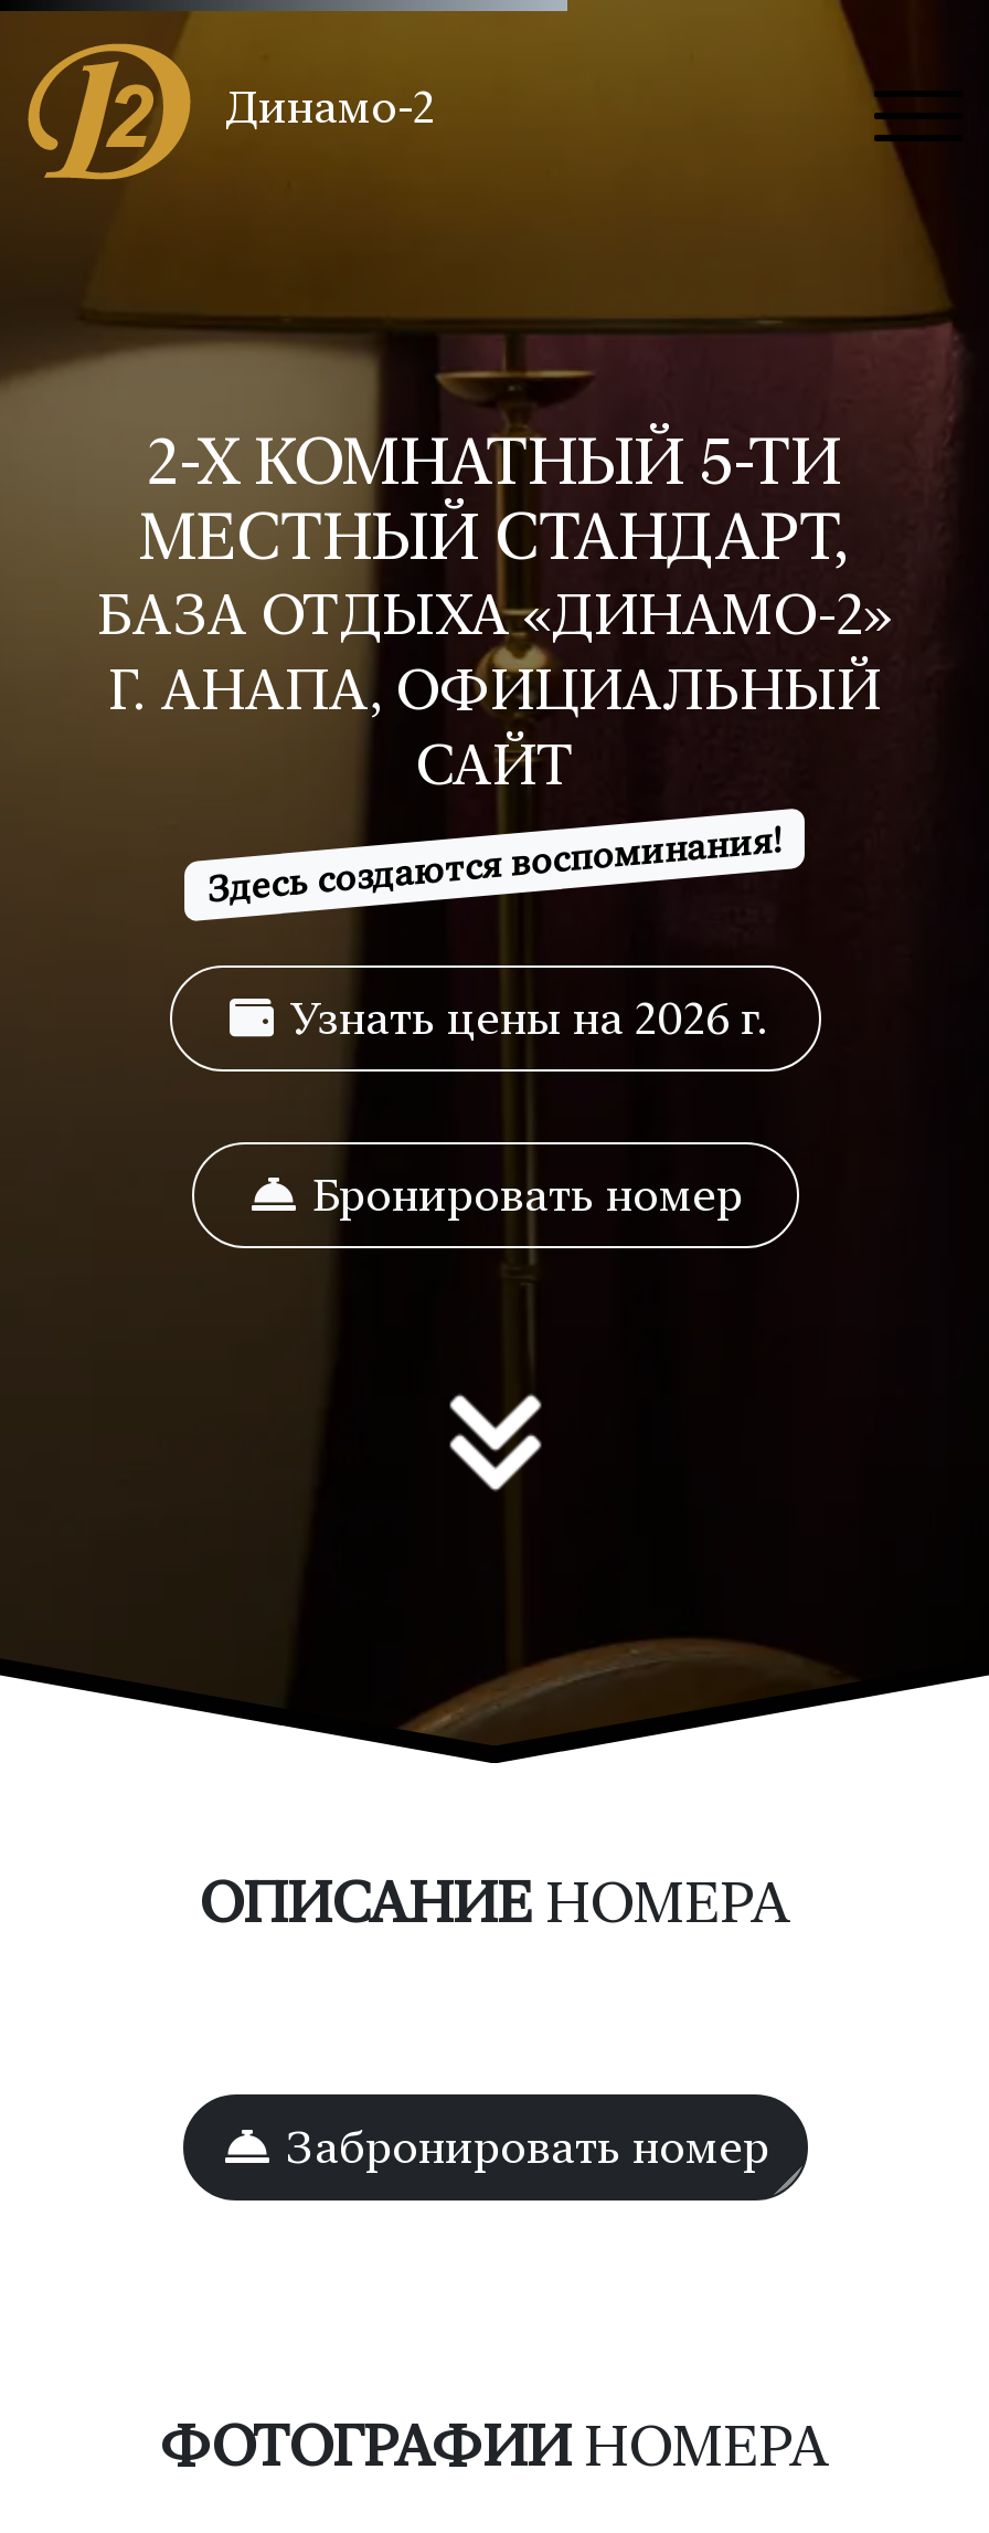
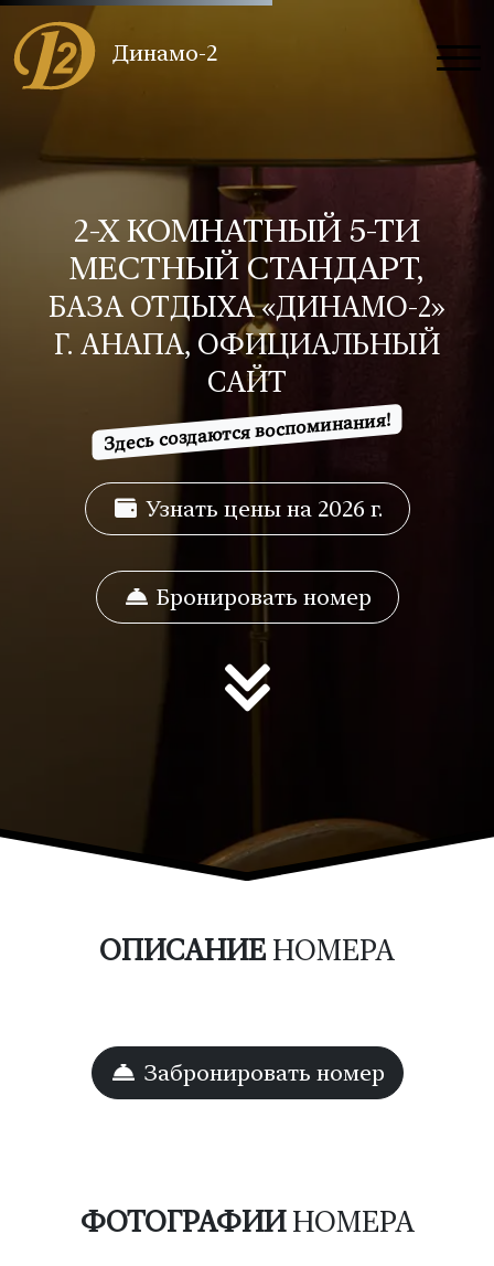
- [image]
+ [image]
